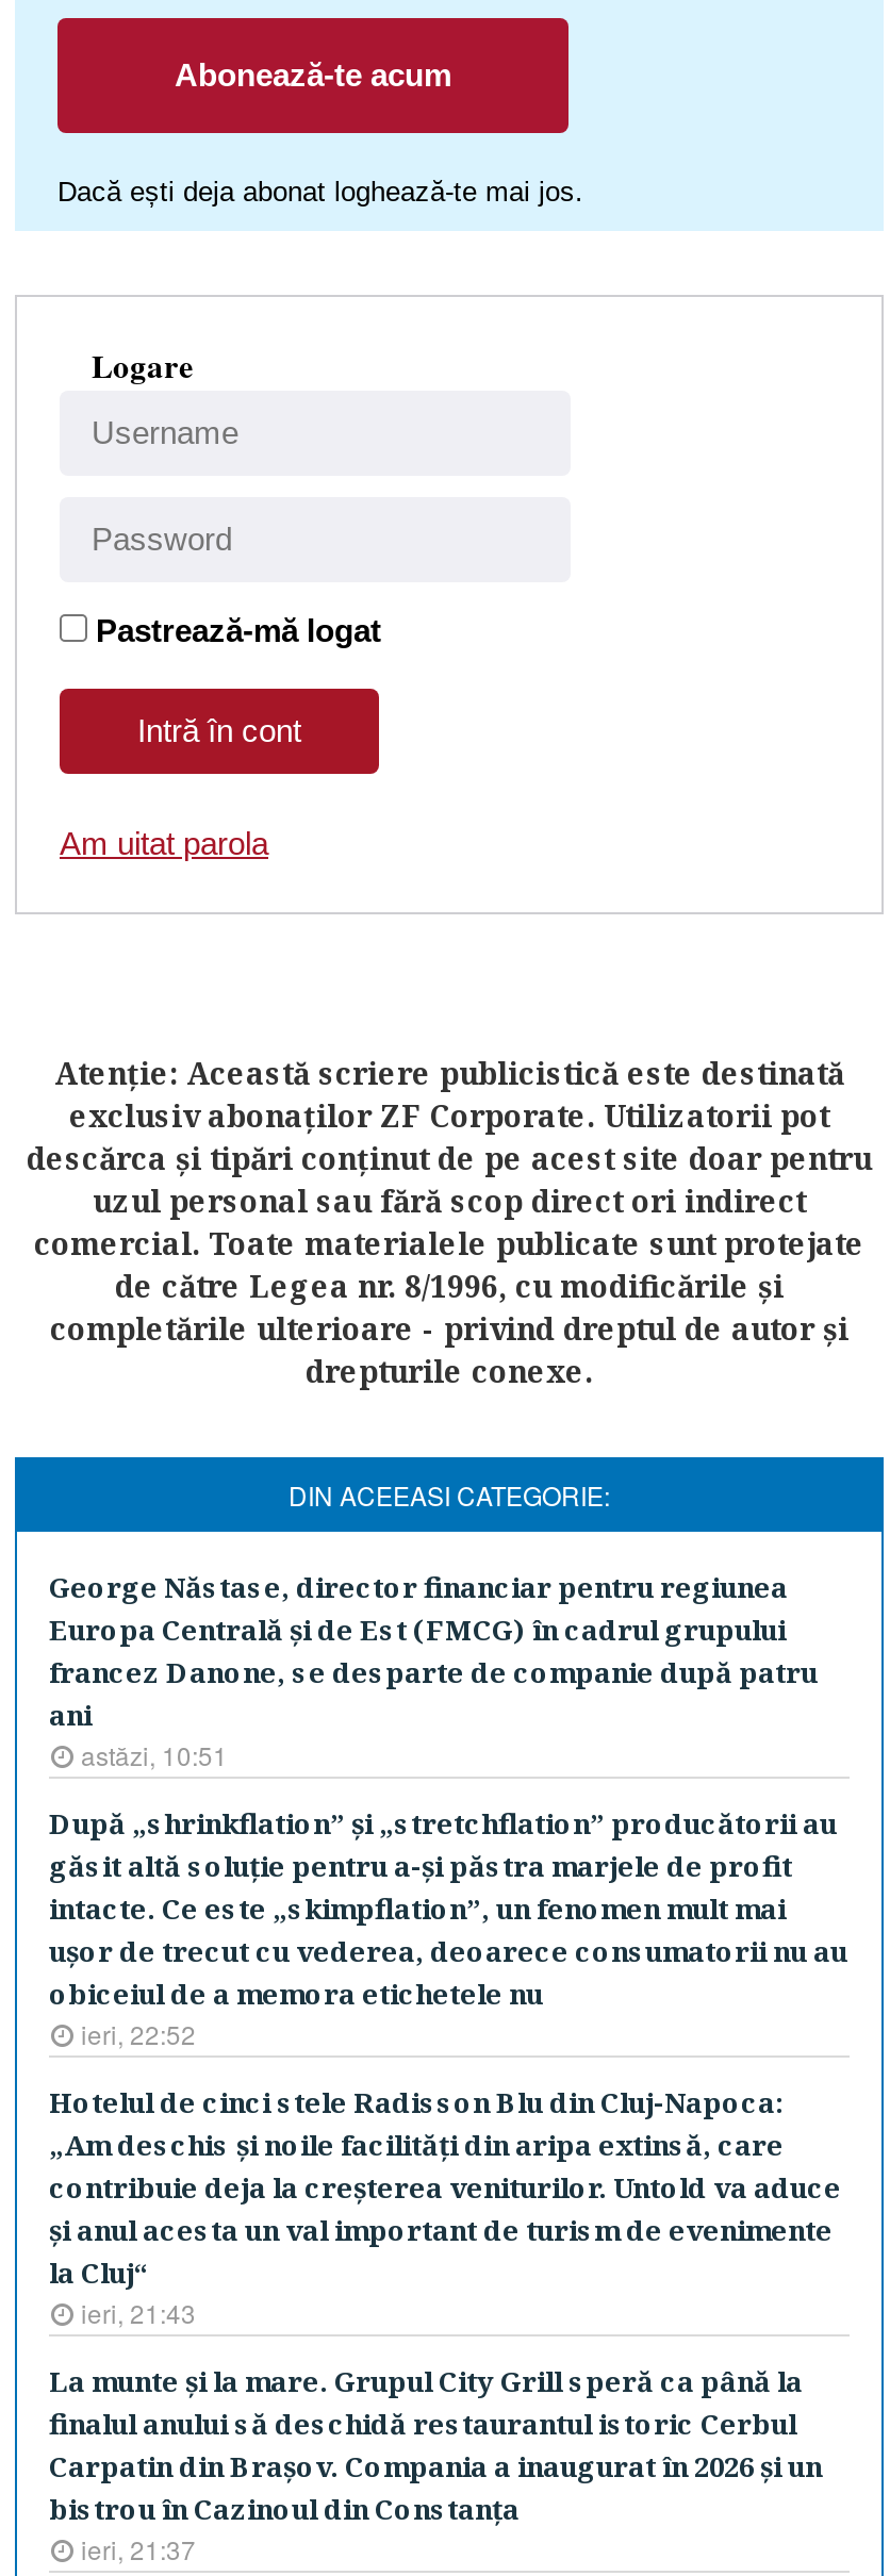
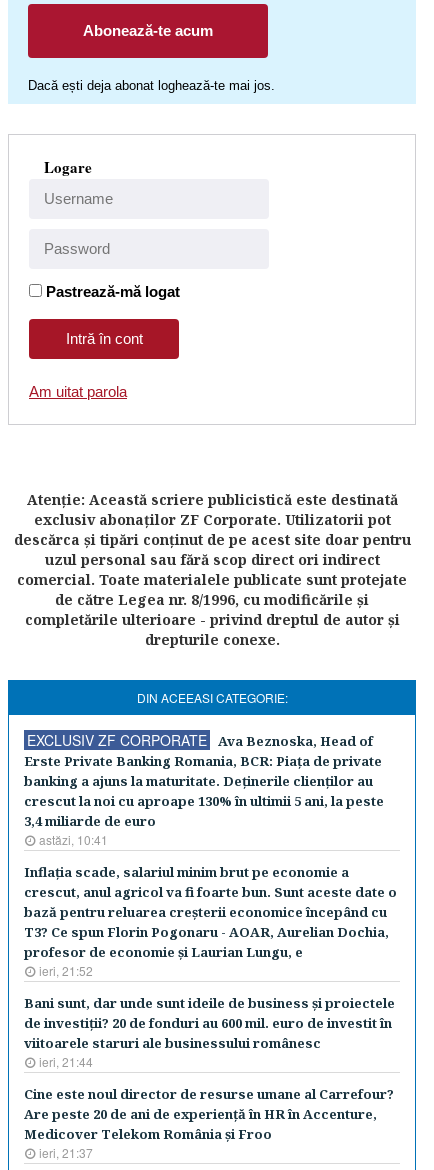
- George Năstase, director financiar pentru regiunea
- Europa Centrală şi de Est (FMCG) în cadrul grupului
- francez Danone, se desparte de companie după patru
- ani
- astăzi, 10:51
+ EXCLUSIV ZF CORPORATE
+ Ava Beznoska, Head of
+ Erste Private Banking Romania, BCR: Piaţa de private
+ banking a ajuns la maturitate. Deţinerile clienţilor au
+ crescut la noi cu aproape 130% în ultimii 5 ani, la peste
+ 3,4 miliarde de euro
+ astăzi, 10:41

- După „shrinkflation” şi „stretchflation” producătorii au
- găsit altă soluţie pentru a-şi păstra marjele de profit
- intacte. Ce este „skimpflation”, un fenomen mult mai
- uşor de trecut cu vederea, deoarece consumatorii nu au
- obiceiul de a memora etichetele nu
- ieri, 22:52
+ Inflaţia scade, salariul minim brut pe economie a
+ crescut, anul agricol va fi foarte bun. Sunt aceste date o
+ bază pentru reluarea creşterii economice începând cu
+ T3? Ce spun Florin Pogonaru - AOAR, Aurelian Dochia,
+ profesor de economie şi Laurian Lungu, e
+ ieri, 21:52

- Hotelul de cinci stele Radisson Blu din Cluj-Napoca:
- „Am deschis şi noile facilităţi din aripa extinsă, care
- contribuie deja la creşterea veniturilor. Untold va aduce
- şi anul acesta un val important de turism de evenimente
- la Cluj“
- ieri, 21:43
+ Bani sunt, dar unde sunt ideile de business şi proiectele
+ de investiţii? 20 de fonduri au 600 mil. euro de investit în
+ viitoarele staruri ale businessului românesc
+ ieri, 21:44

- La munte şi la mare. Grupul City Grill speră ca până la
- finalul anului să deschidă restaurantul istoric Cerbul
- Carpatin din Braşov. Compania a inaugurat în 2026 şi un
- bistrou în Cazinoul din Constanţa
+ Cine este noul director de resurse umane al Carrefour?
+ Are peste 20 de ani de experienţă în HR în Accenture,
+ Medicover Telekom România şi Froo
